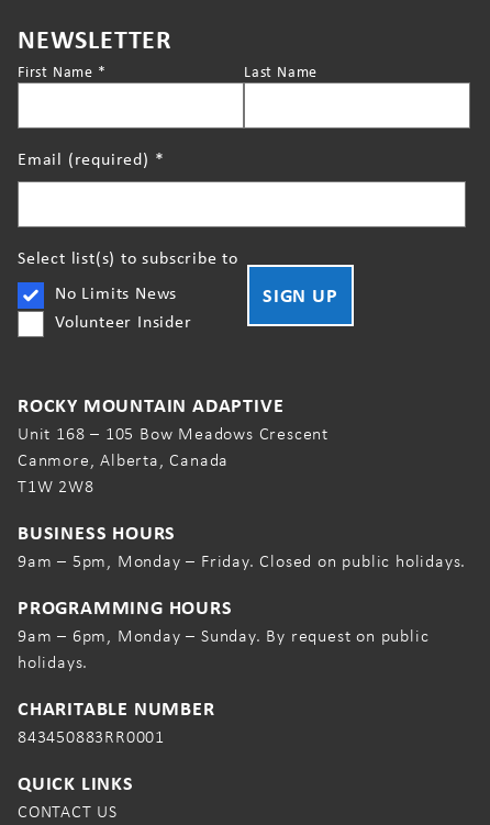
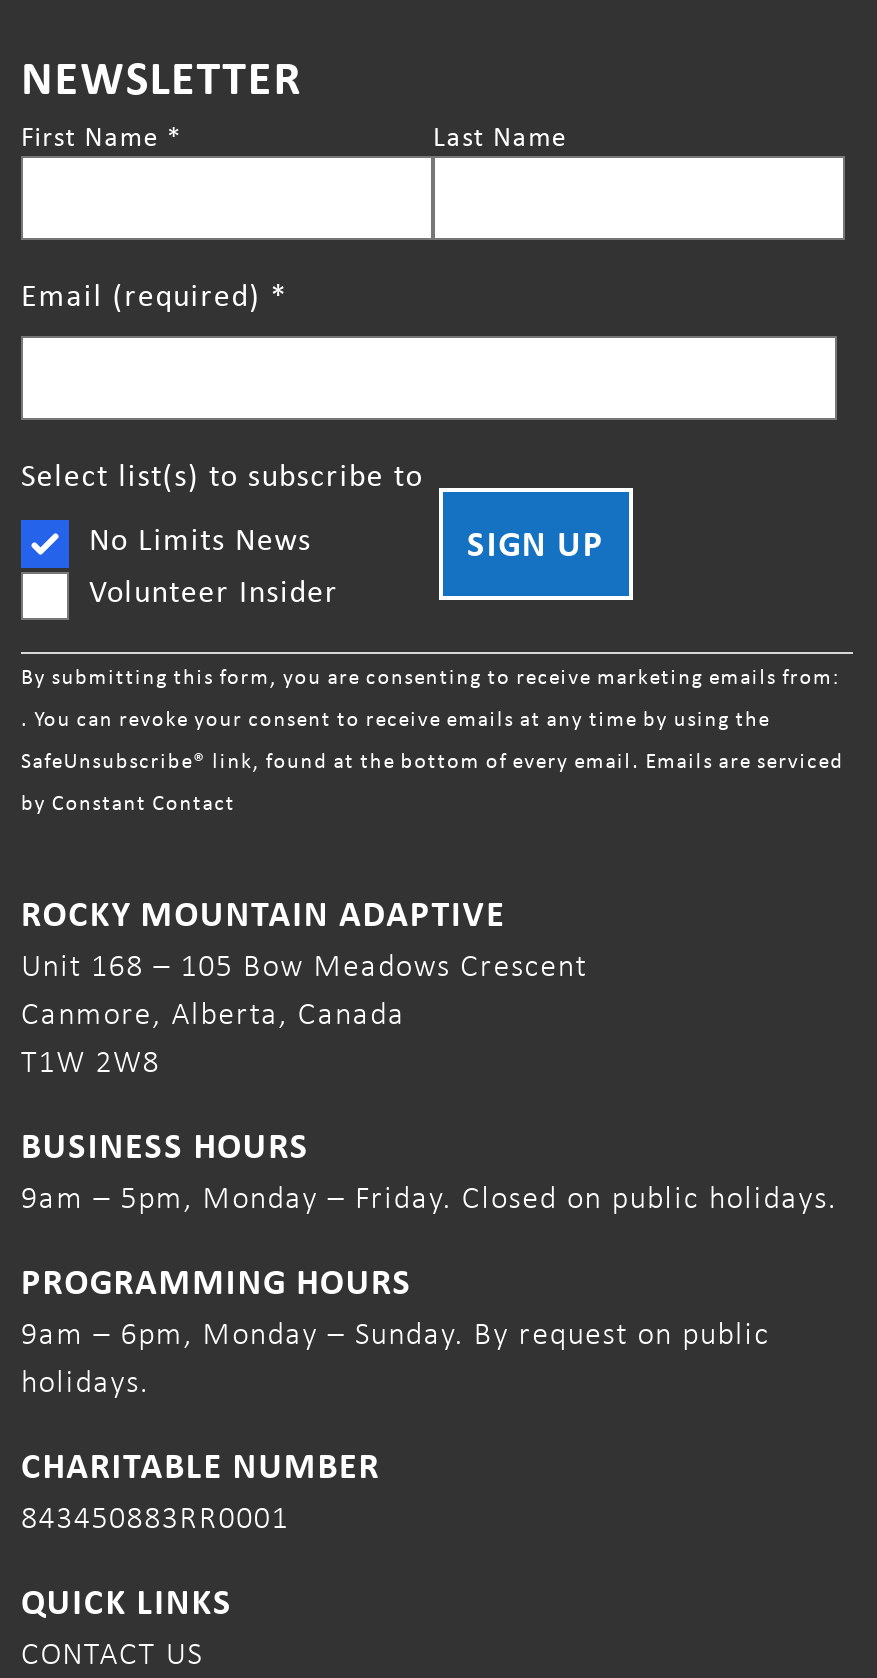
+ By submitting this form, you are consenting to receive marketing emails from:
+ . You can revoke your consent to receive emails at any time by using the
+ SafeUnsubscribe® link, found at the bottom of every email. Emails are serviced
+ by Constant Contact
